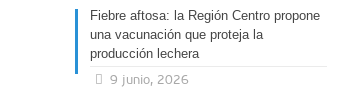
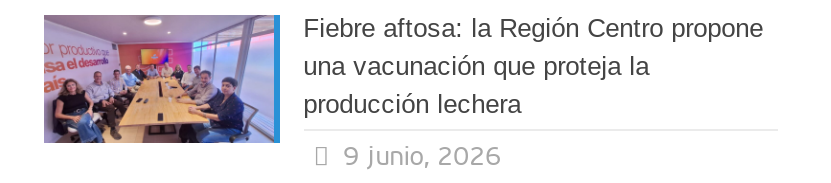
+ [image]
